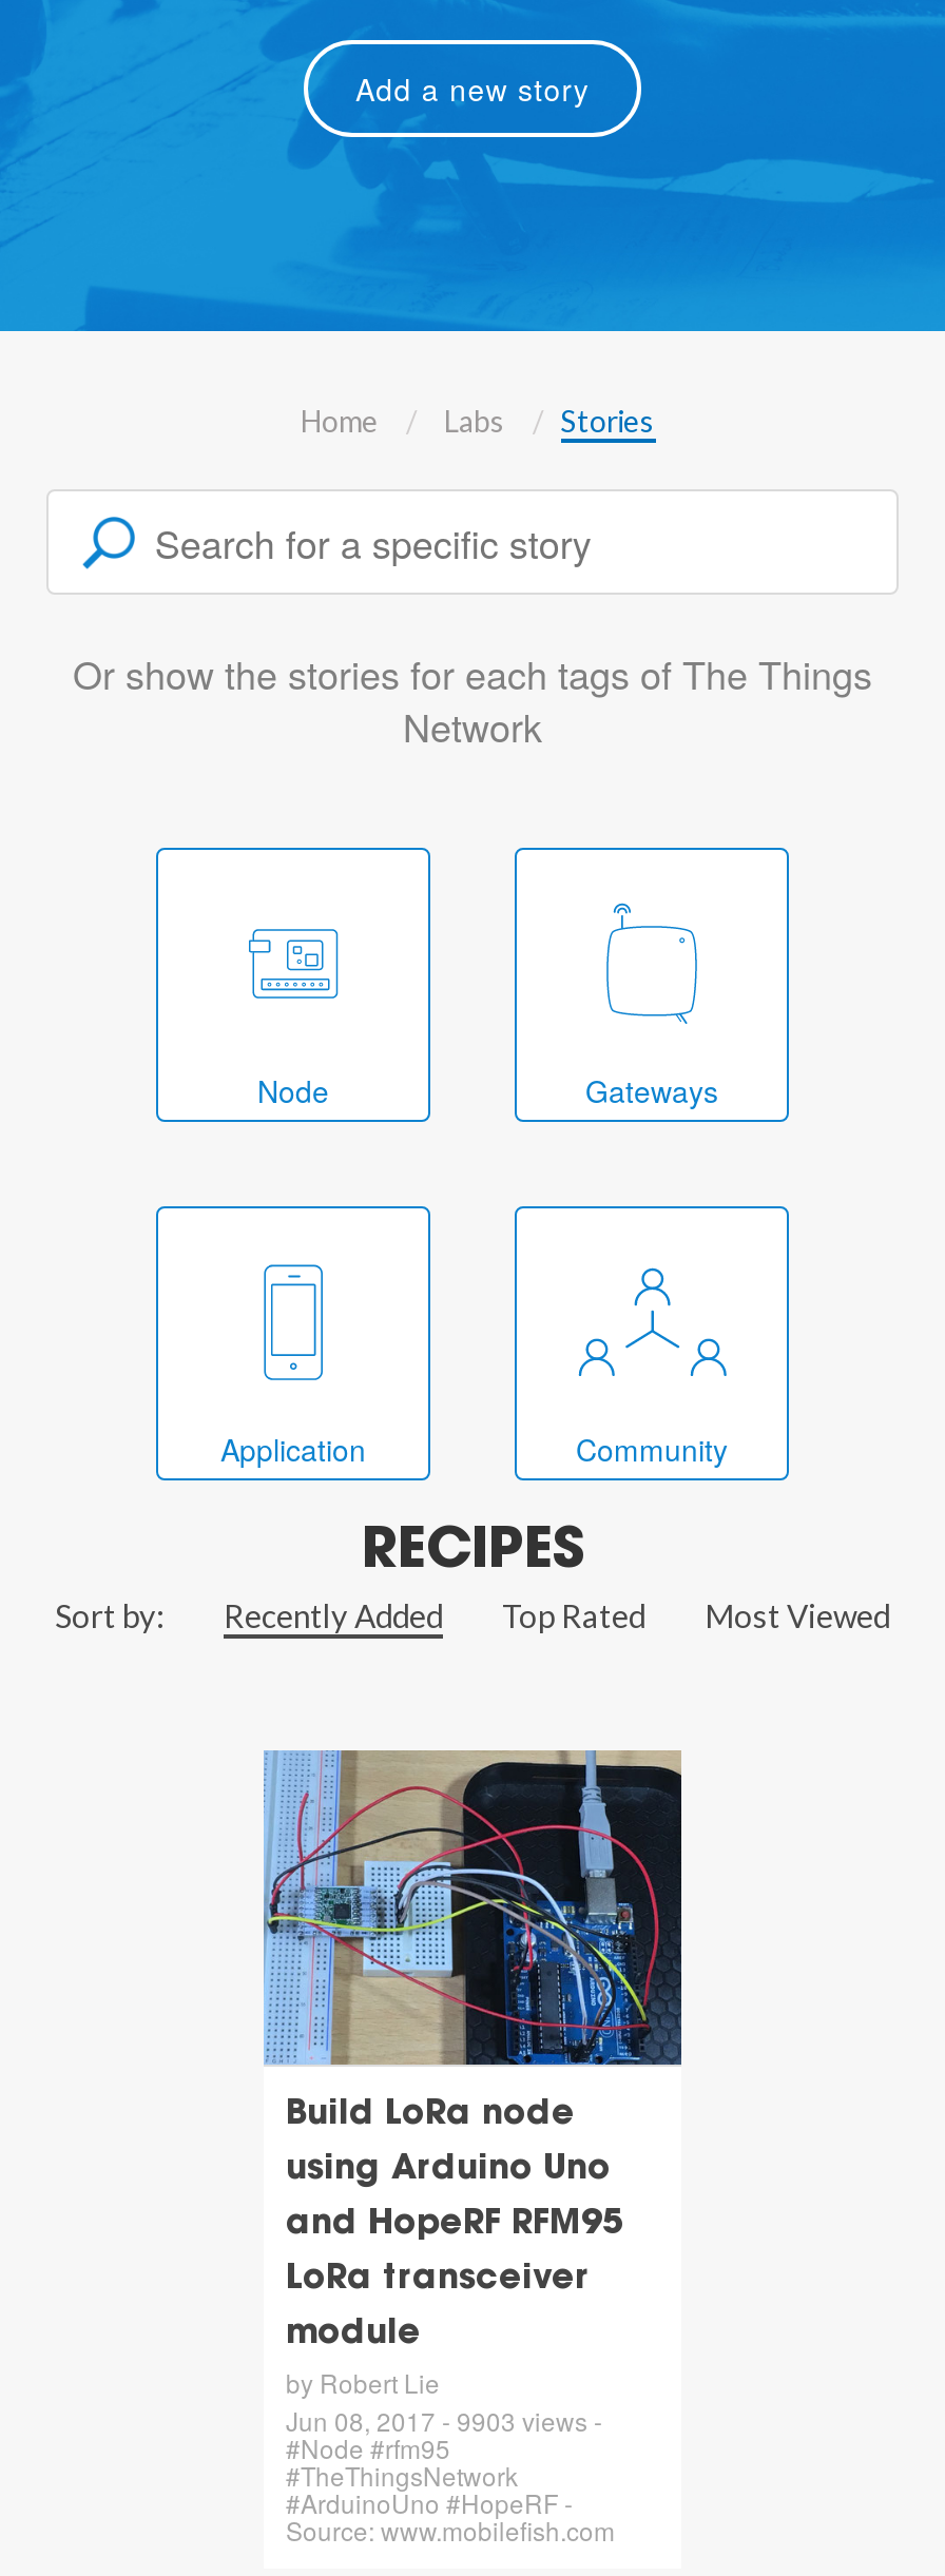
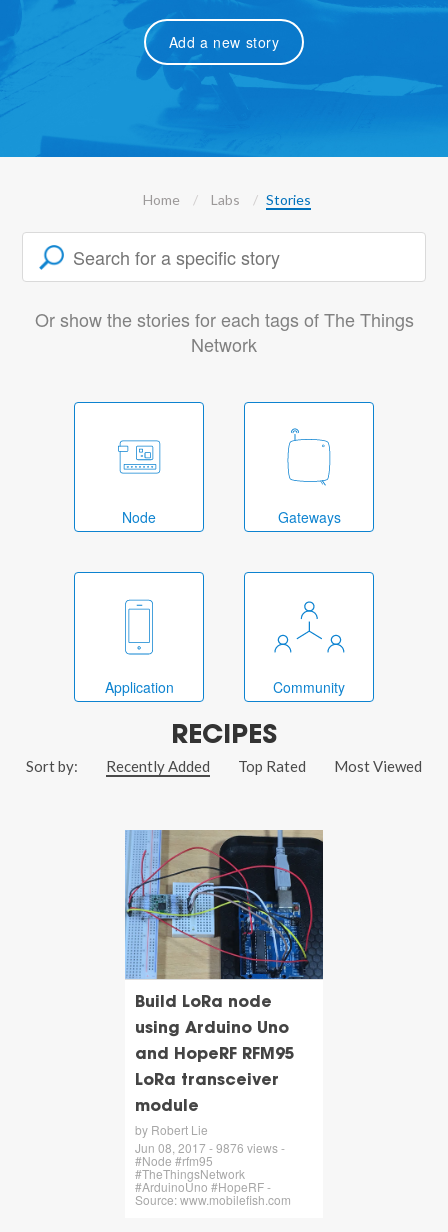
- Jun 08, 2017 - 9903 views -
+ Jun 08, 2017 - 9876 views -
